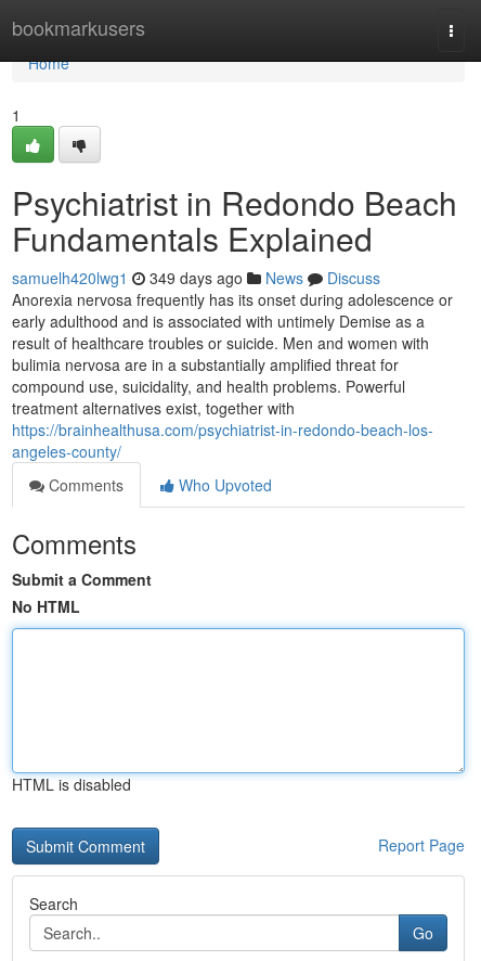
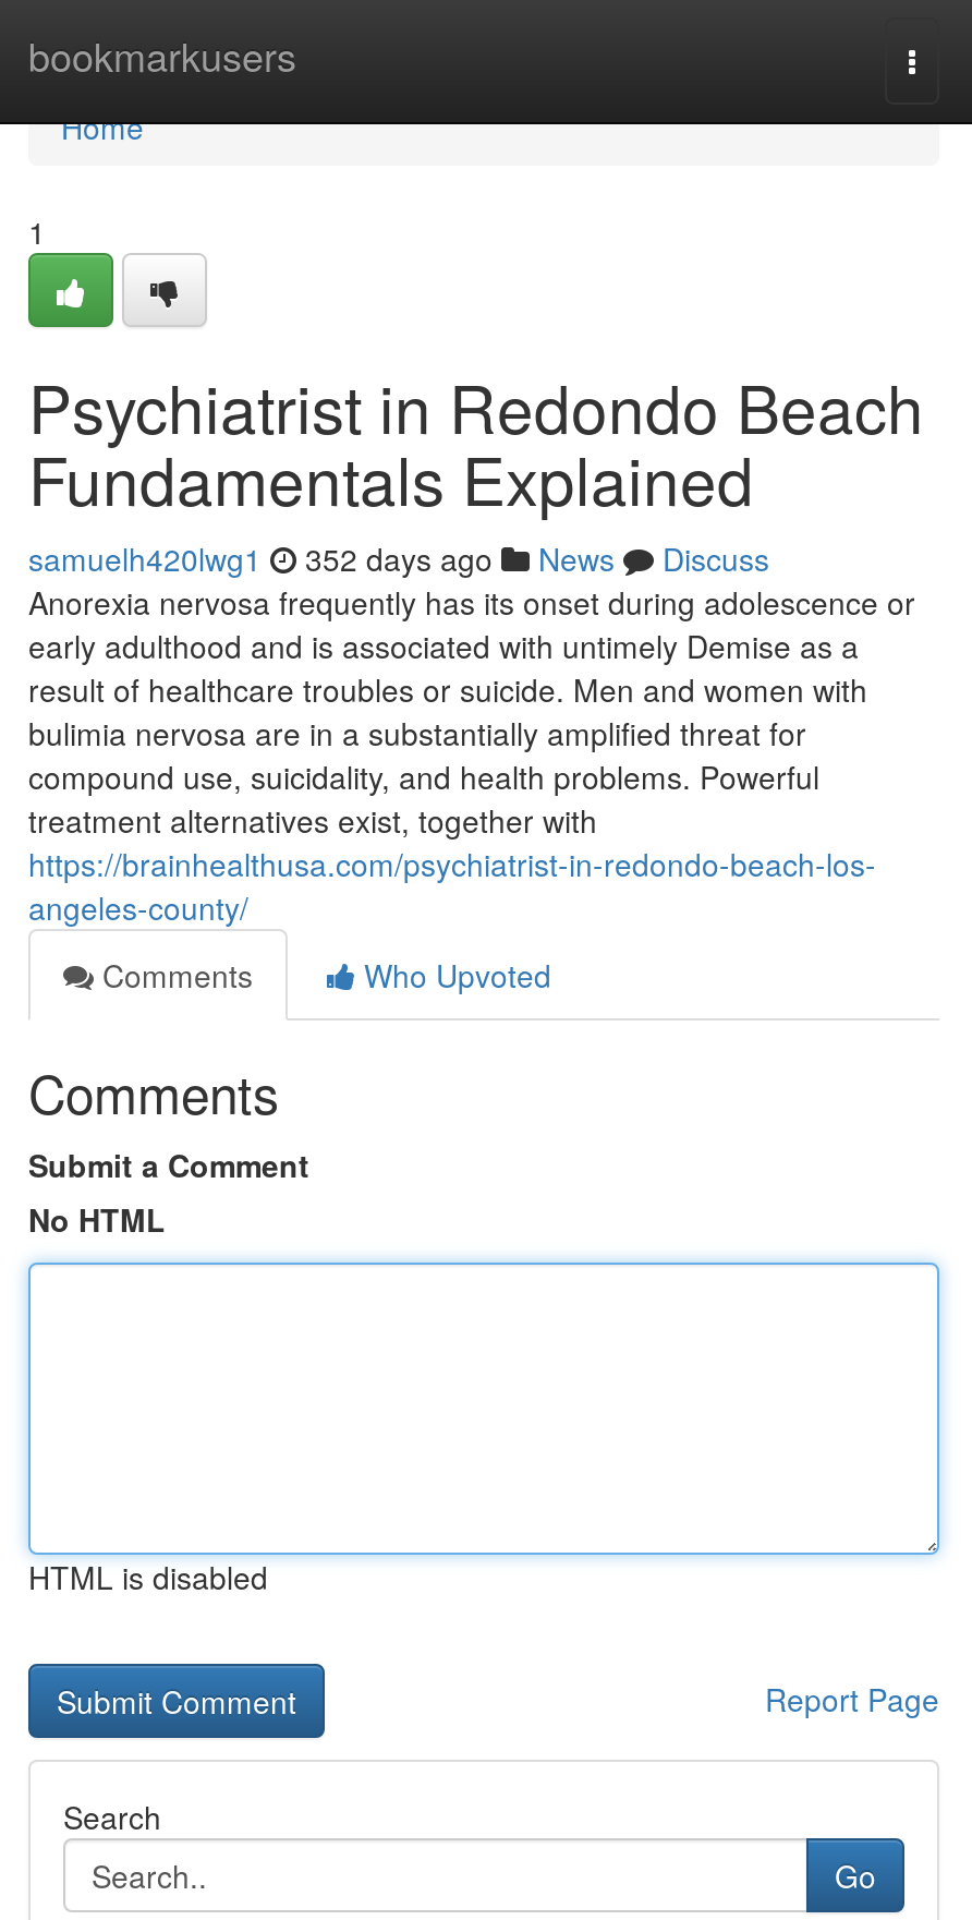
- samuelh420lwg1 349 days ago News Discuss
+ samuelh420lwg1 352 days ago News Discuss
